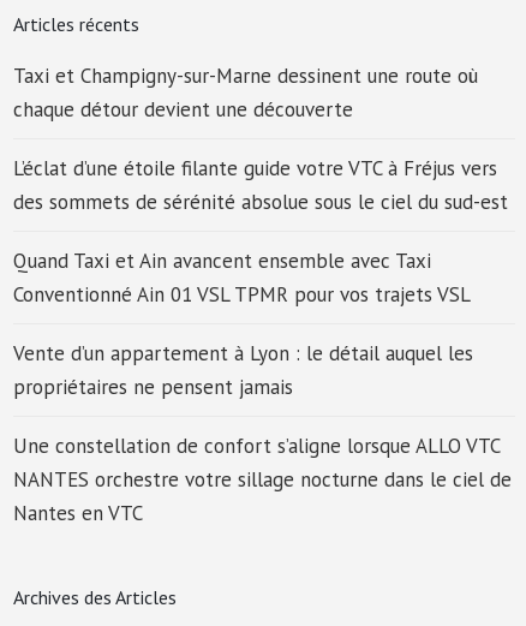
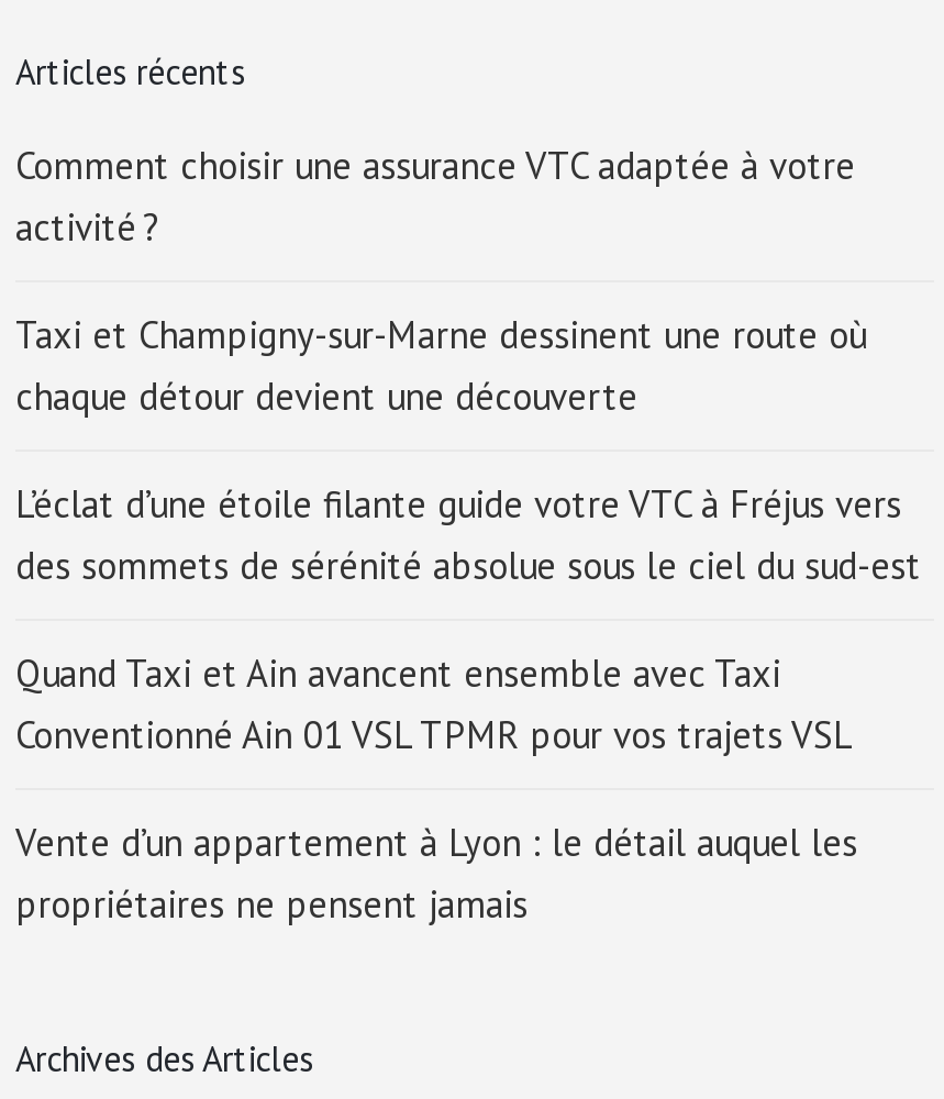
+ Comment choisir une assurance VTC adaptée à votre
+ activité ?

moved down: Taxi et Champigny-sur-Marne dessinent une route où | chaque détour devient une découverte | L’éclat d’une étoile filante guide votre VTC à Fréjus vers | des sommets de sérénité absolue sous le ciel du sud-est | Quand Taxi et Ain avancent ensemble avec Taxi | Conventionné Ain 01 VSL TPMR pour vos trajets VSL | Vente d’un appartement à Lyon : le détail auquel les | propriétaires ne pensent jamais

- Une constellation de confort s’aligne lorsque ALLO VTC
- NANTES orchestre votre sillage nocturne dans le ciel de
- Nantes en VTC
